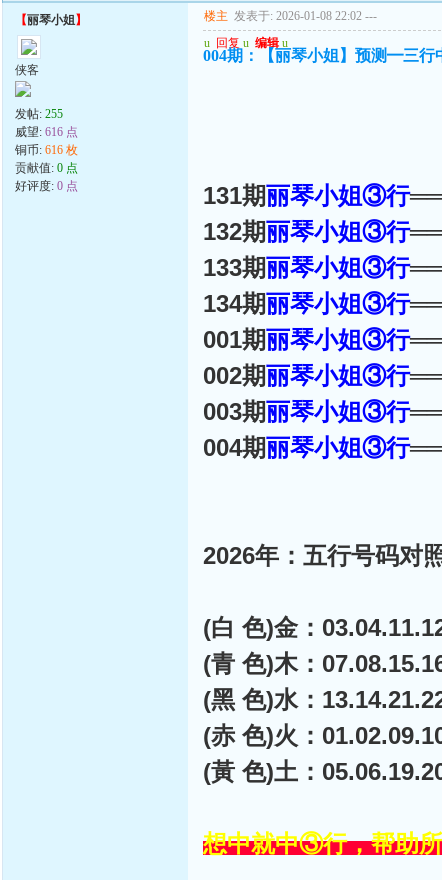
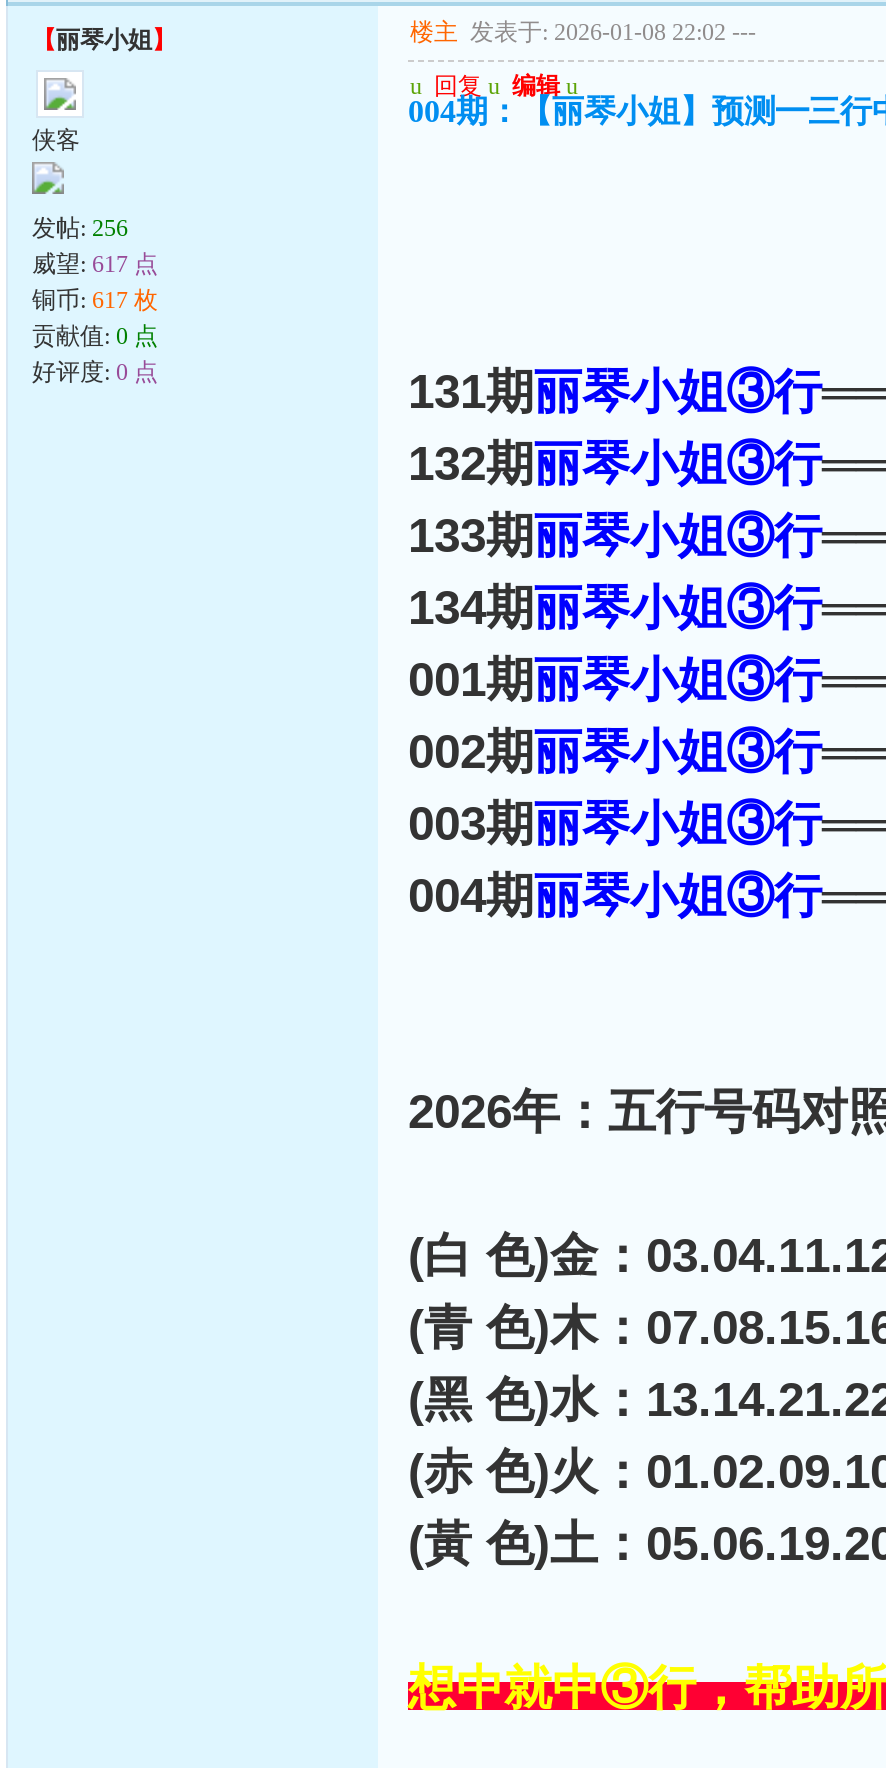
- 发帖: 255
+ 发帖: 256

- 威望: 616 点
+ 威望: 617 点

- 铜币: 616 枚
+ 铜币: 617 枚
